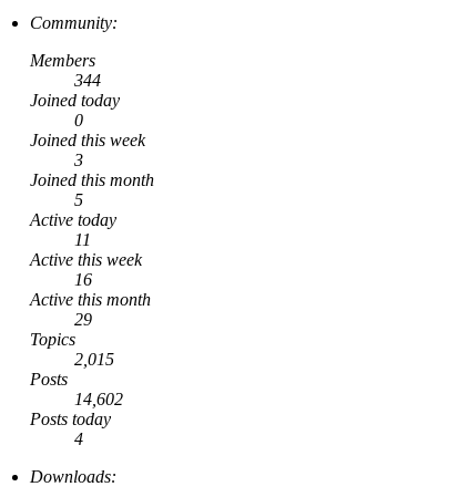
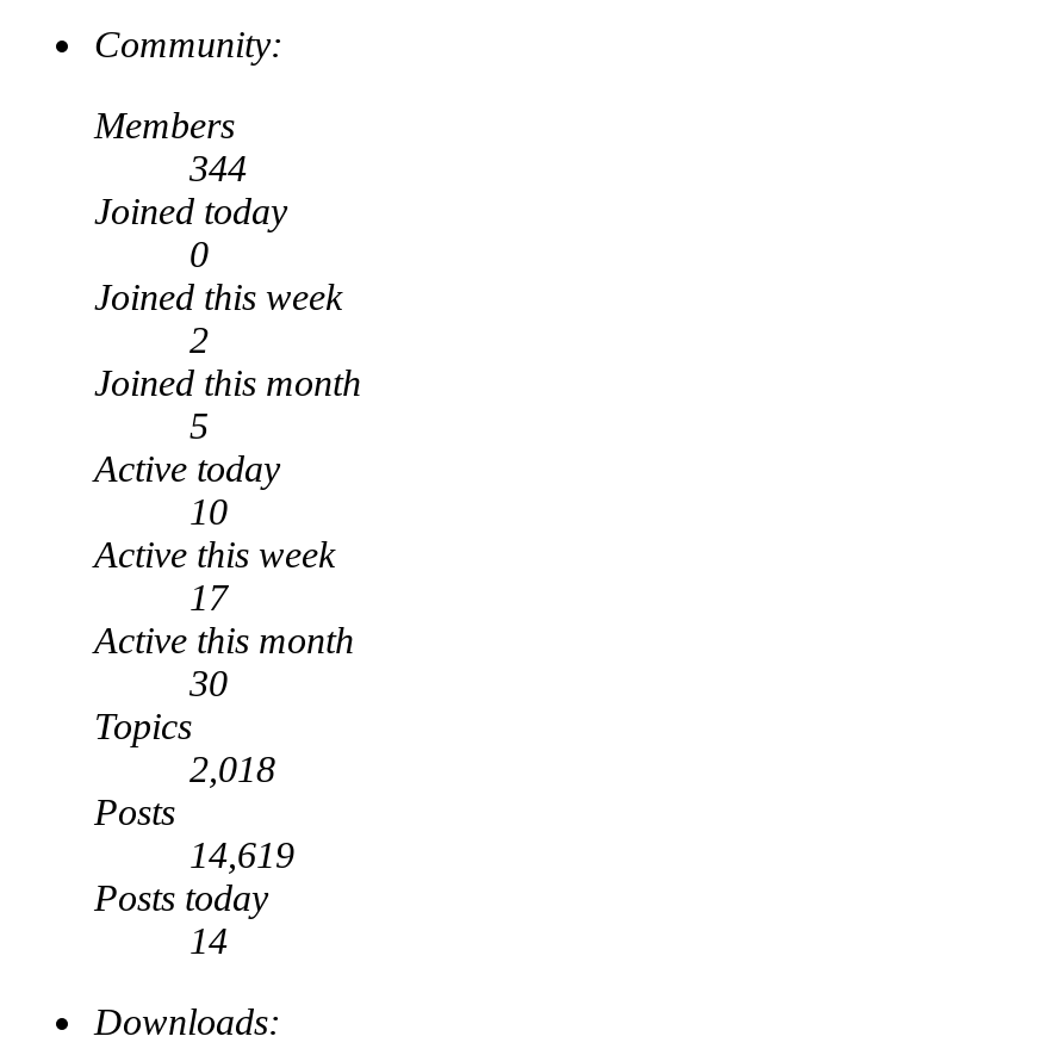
- 3
+ 2

- 11
+ 10

- 16
+ 17

- 29
+ 30

- 2,015
+ 2,018

- 14,602
+ 14,619

- 4
+ 14
